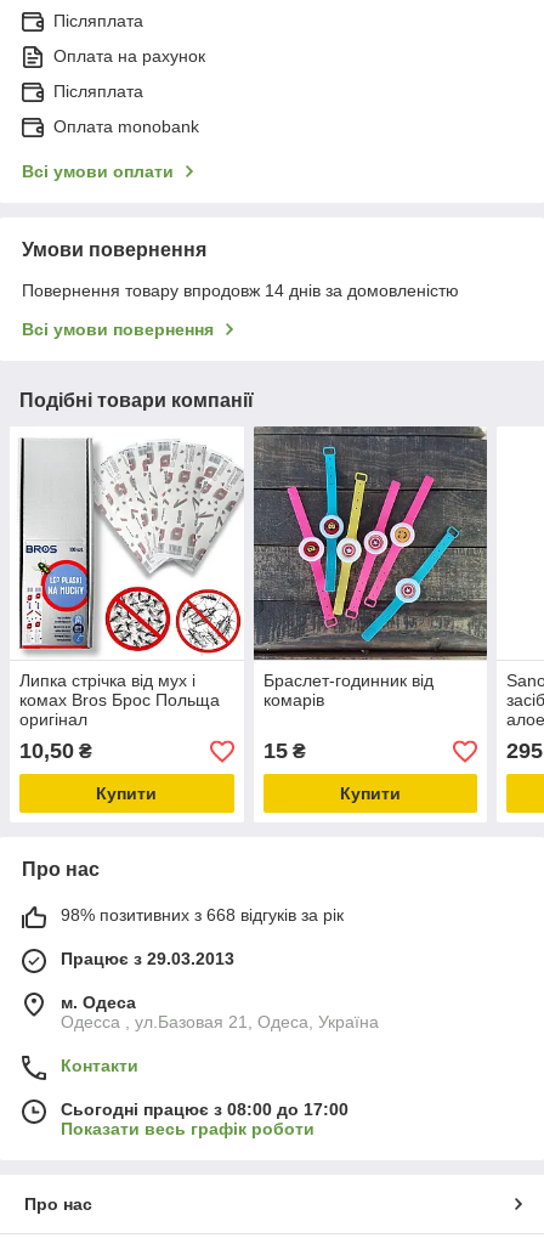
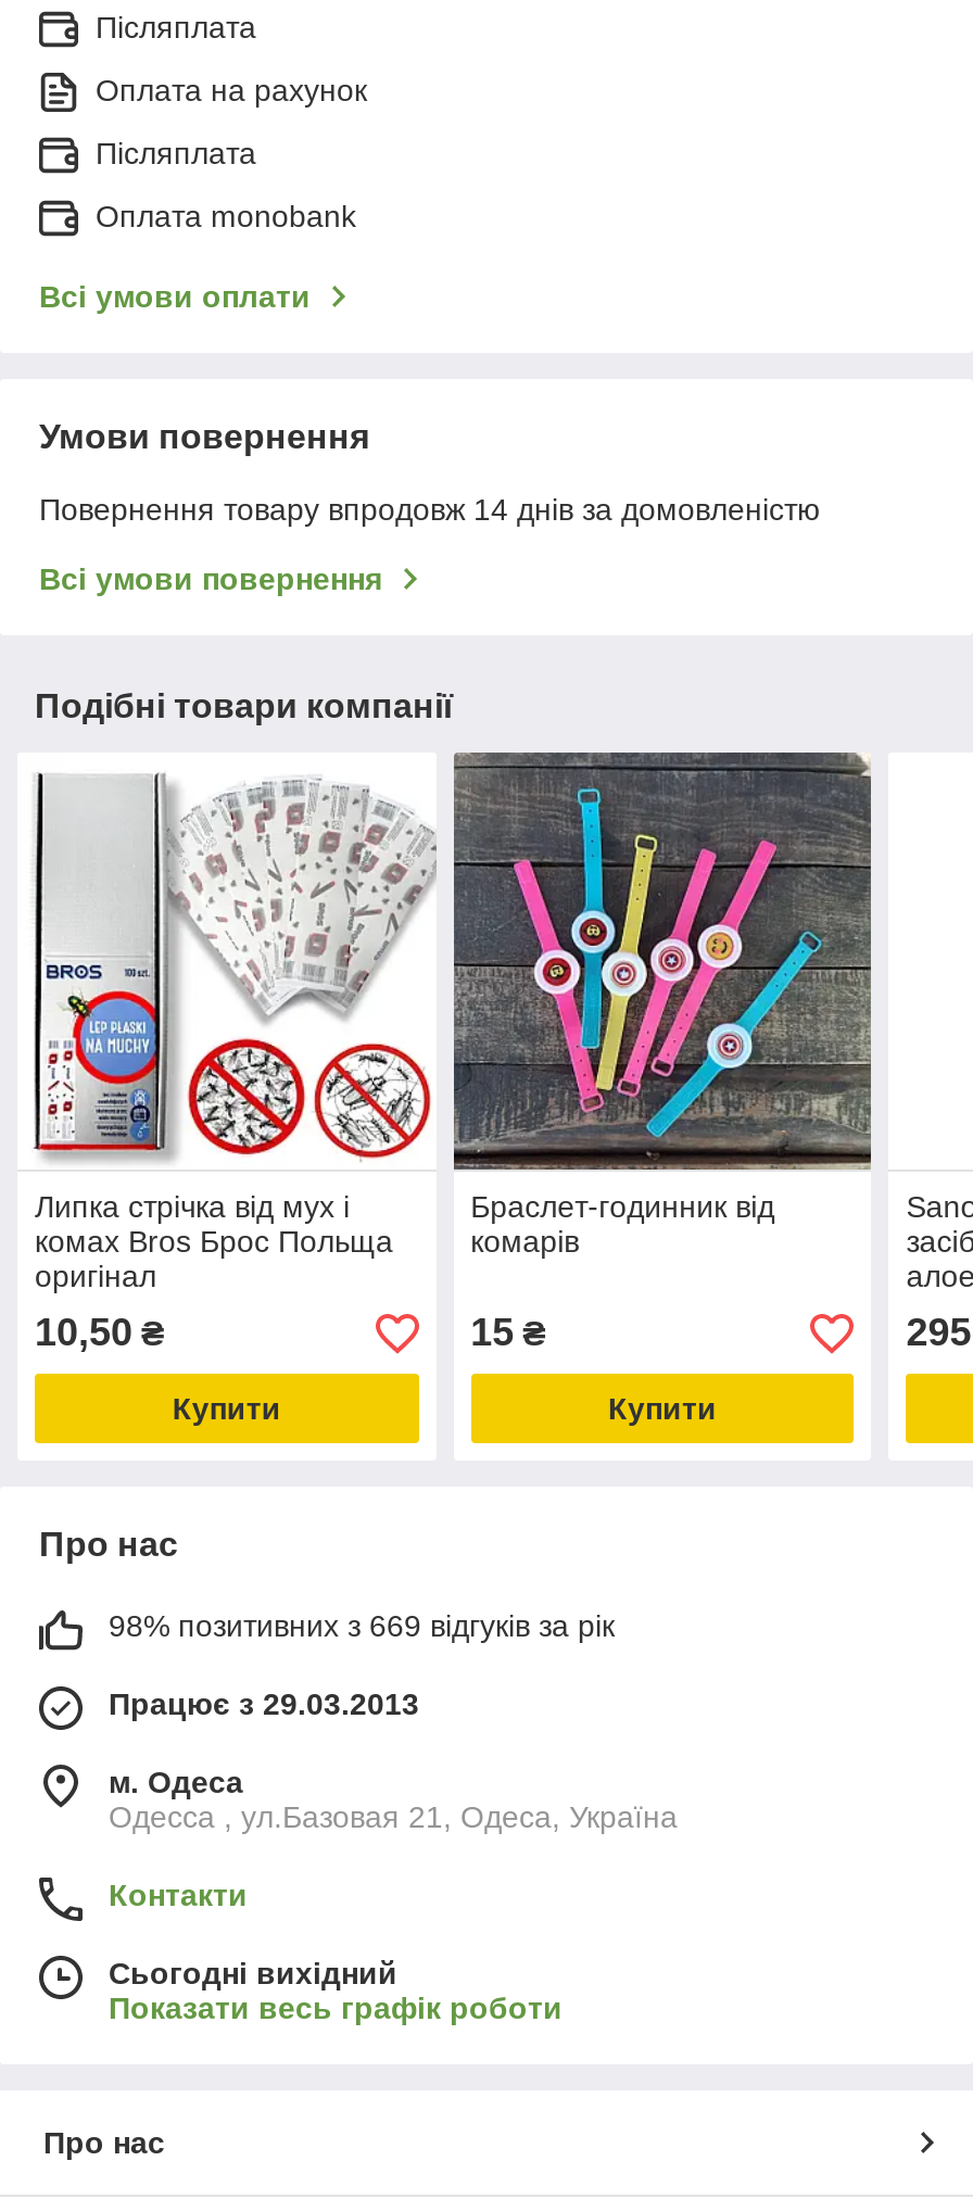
- 98% позитивних з 668 відгуків за рік
+ 98% позитивних з 669 відгуків за рік

- Сьогодні працює з 08:00 до 17:00
+ Сьогодні вихідний
